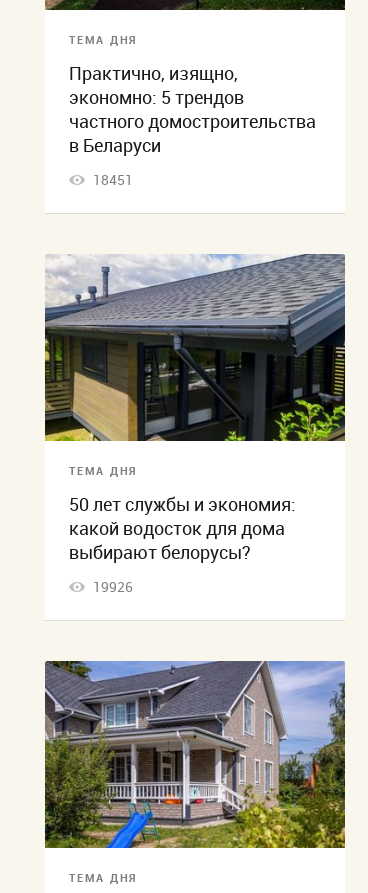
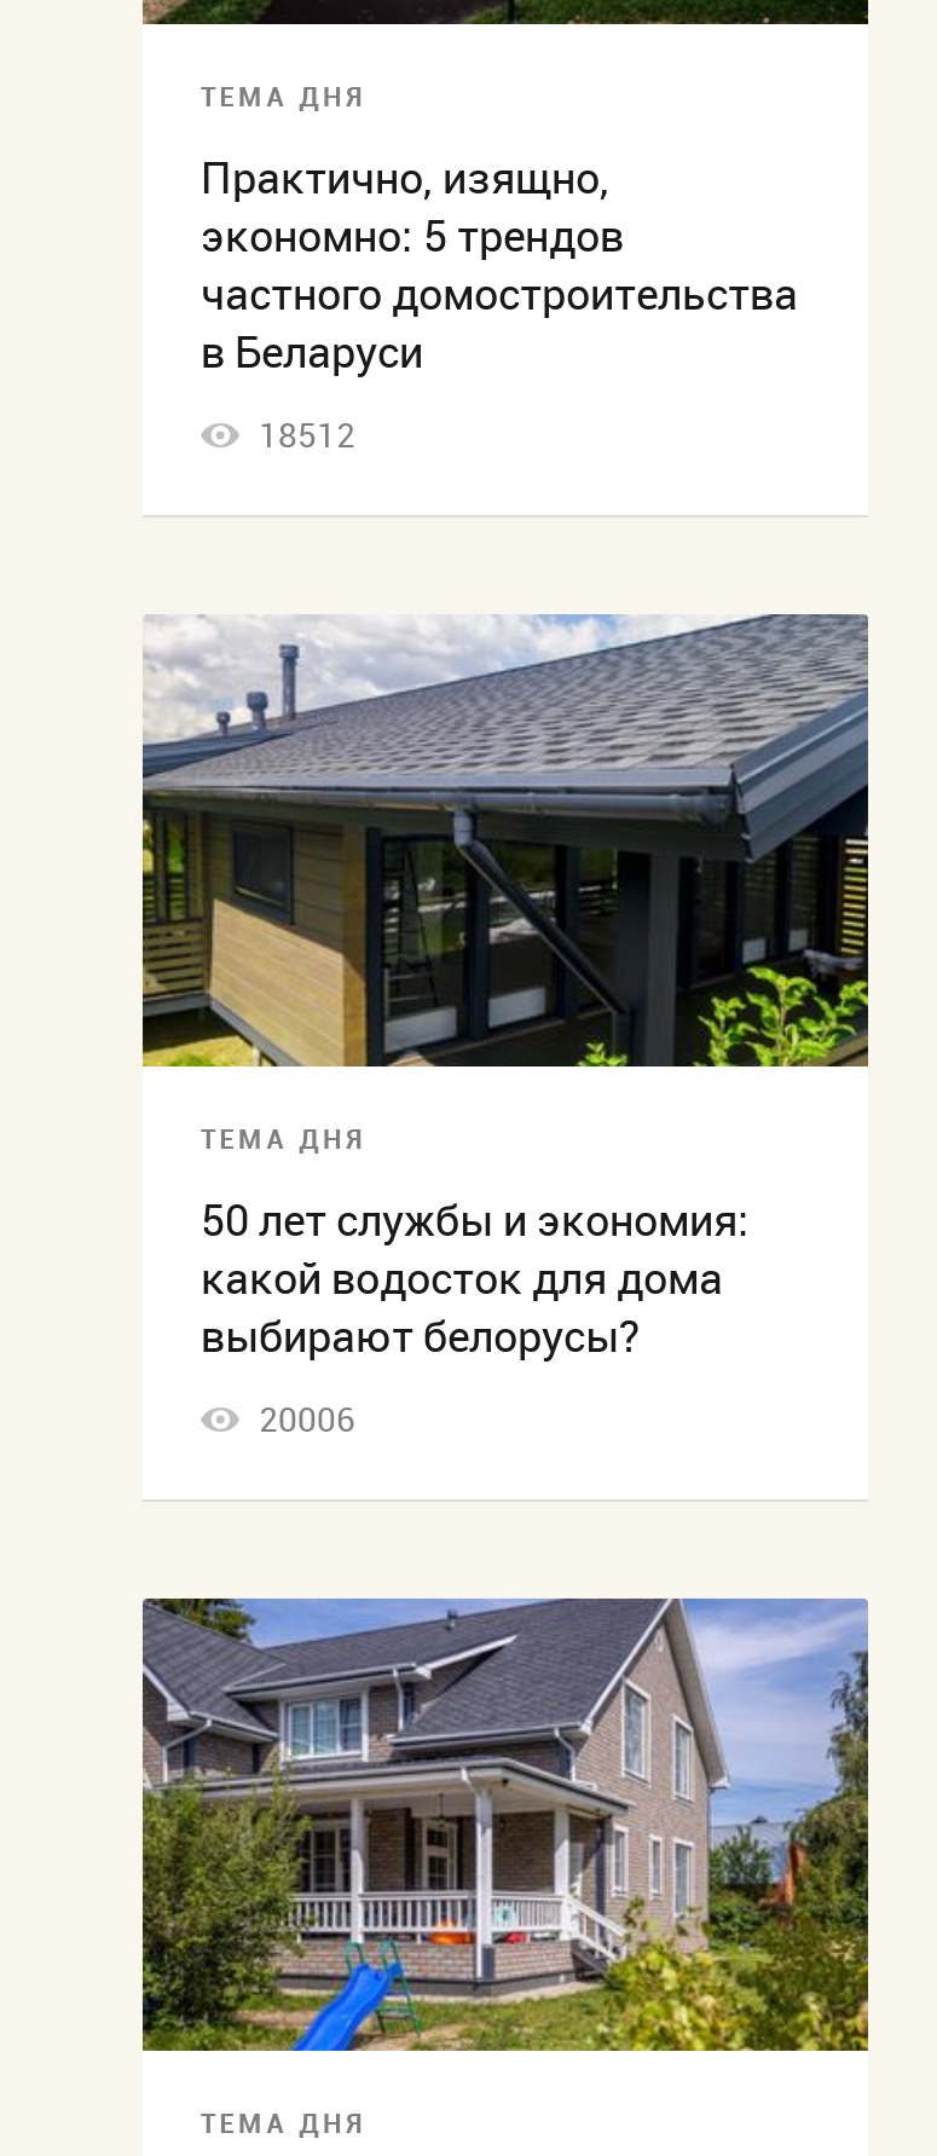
- 18451
+ 18512

- 19926
+ 20006
